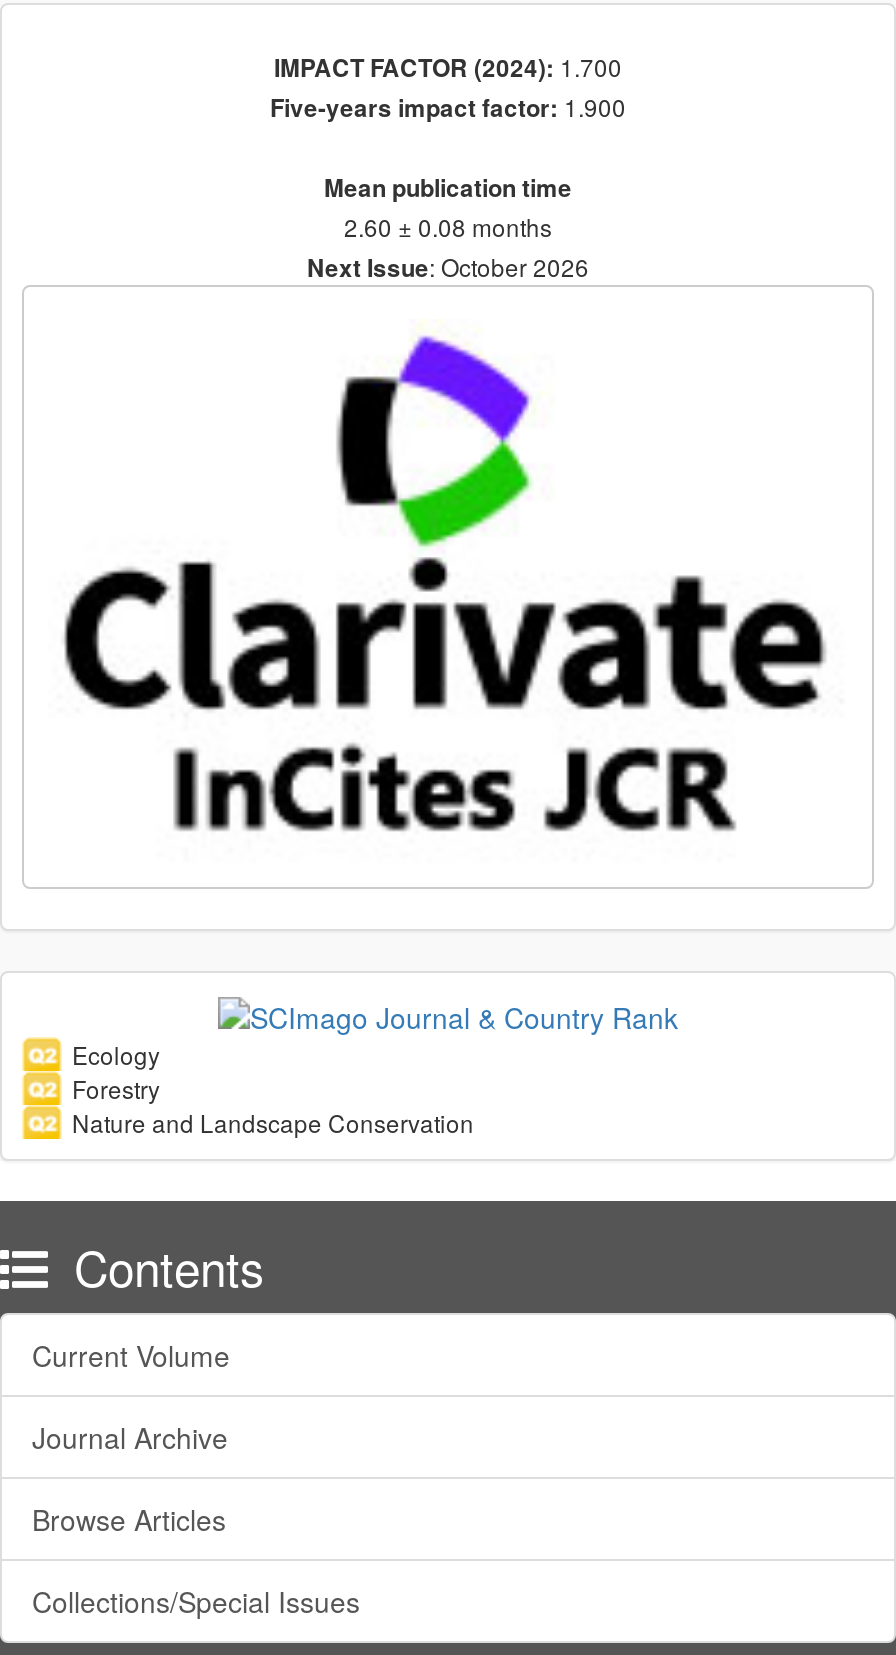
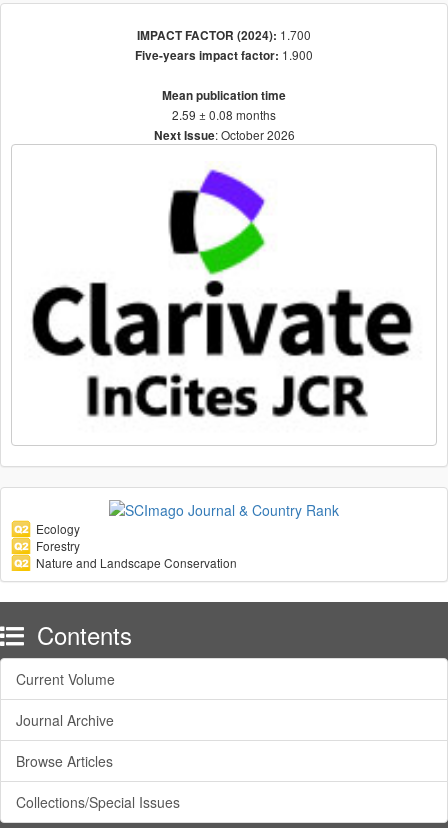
- 2.60 ± 0.08 months
+ 2.59 ± 0.08 months
